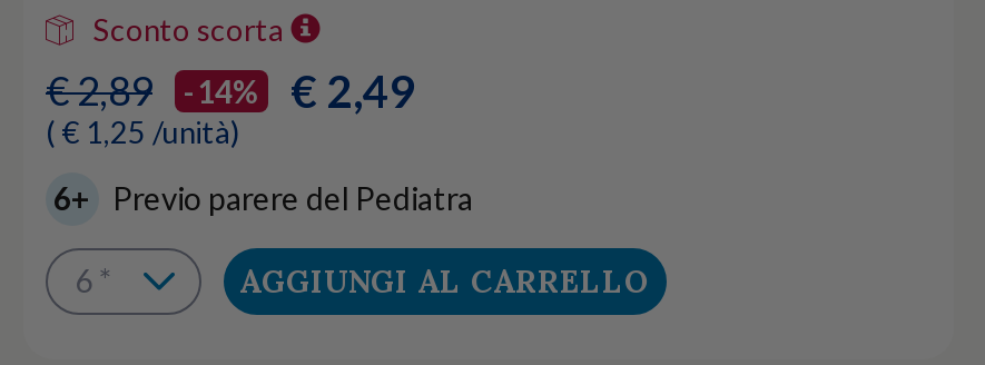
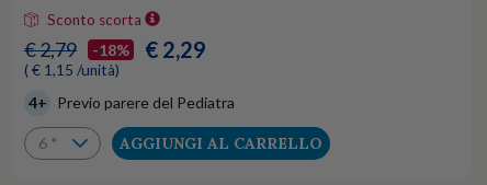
- € 2,89
+ € 2,79

- -14%
+ -18%

- € 2,49
+ € 2,29

- ( € 1,25 /unità)
+ ( € 1,15 /unità)

- 6+ Previo parere del Pediatra
+ 4+ Previo parere del Pediatra
